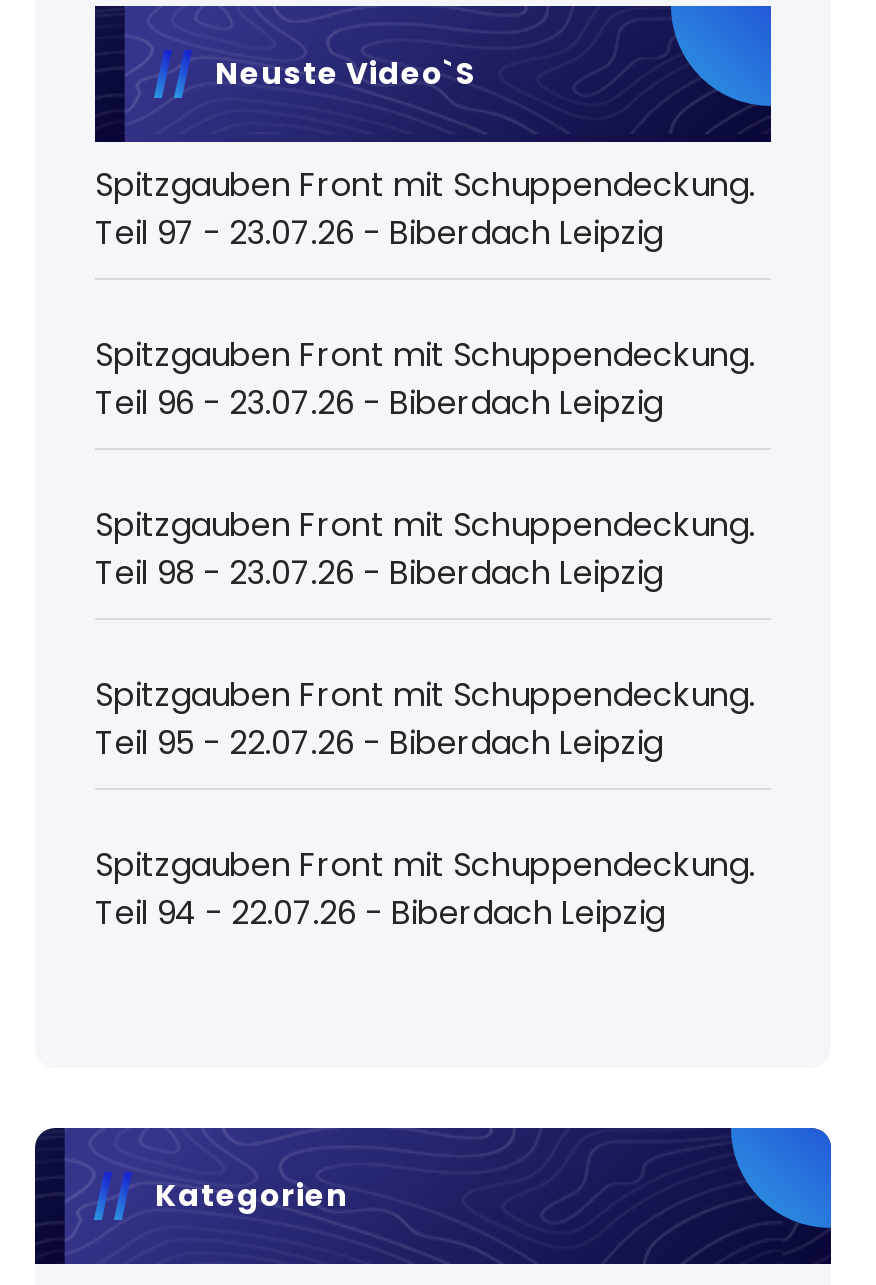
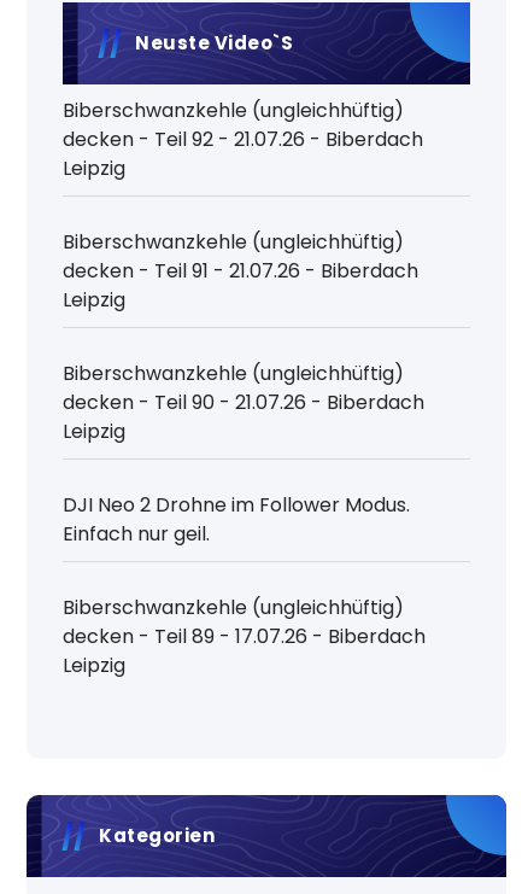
- Spitzgauben Front mit Schuppendeckung.
- Teil 97 - 23.07.26 - Biberdach Leipzig
+ Biberschwanzkehle (ungleichhüftig)
+ decken - Teil 92 - 21.07.26 - Biberdach
+ Leipzig

- Spitzgauben Front mit Schuppendeckung.
- Teil 96 - 23.07.26 - Biberdach Leipzig
+ Biberschwanzkehle (ungleichhüftig)
+ decken - Teil 91 - 21.07.26 - Biberdach
+ Leipzig

- Spitzgauben Front mit Schuppendeckung.
- Teil 98 - 23.07.26 - Biberdach Leipzig
+ Biberschwanzkehle (ungleichhüftig)
+ decken - Teil 90 - 21.07.26 - Biberdach
+ Leipzig

- Spitzgauben Front mit Schuppendeckung.
- Teil 95 - 22.07.26 - Biberdach Leipzig
+ DJI Neo 2 Drohne im Follower Modus.
+ Einfach nur geil.

- Spitzgauben Front mit Schuppendeckung.
- Teil 94 - 22.07.26 - Biberdach Leipzig
+ Biberschwanzkehle (ungleichhüftig)
+ decken - Teil 89 - 17.07.26 - Biberdach
+ Leipzig
